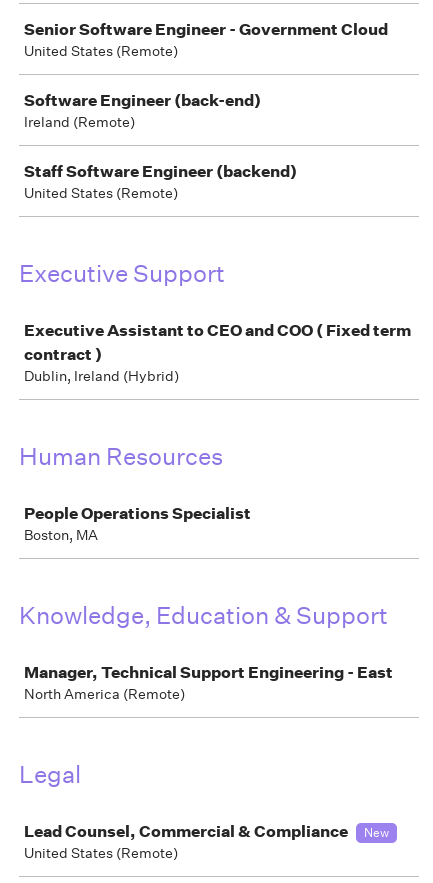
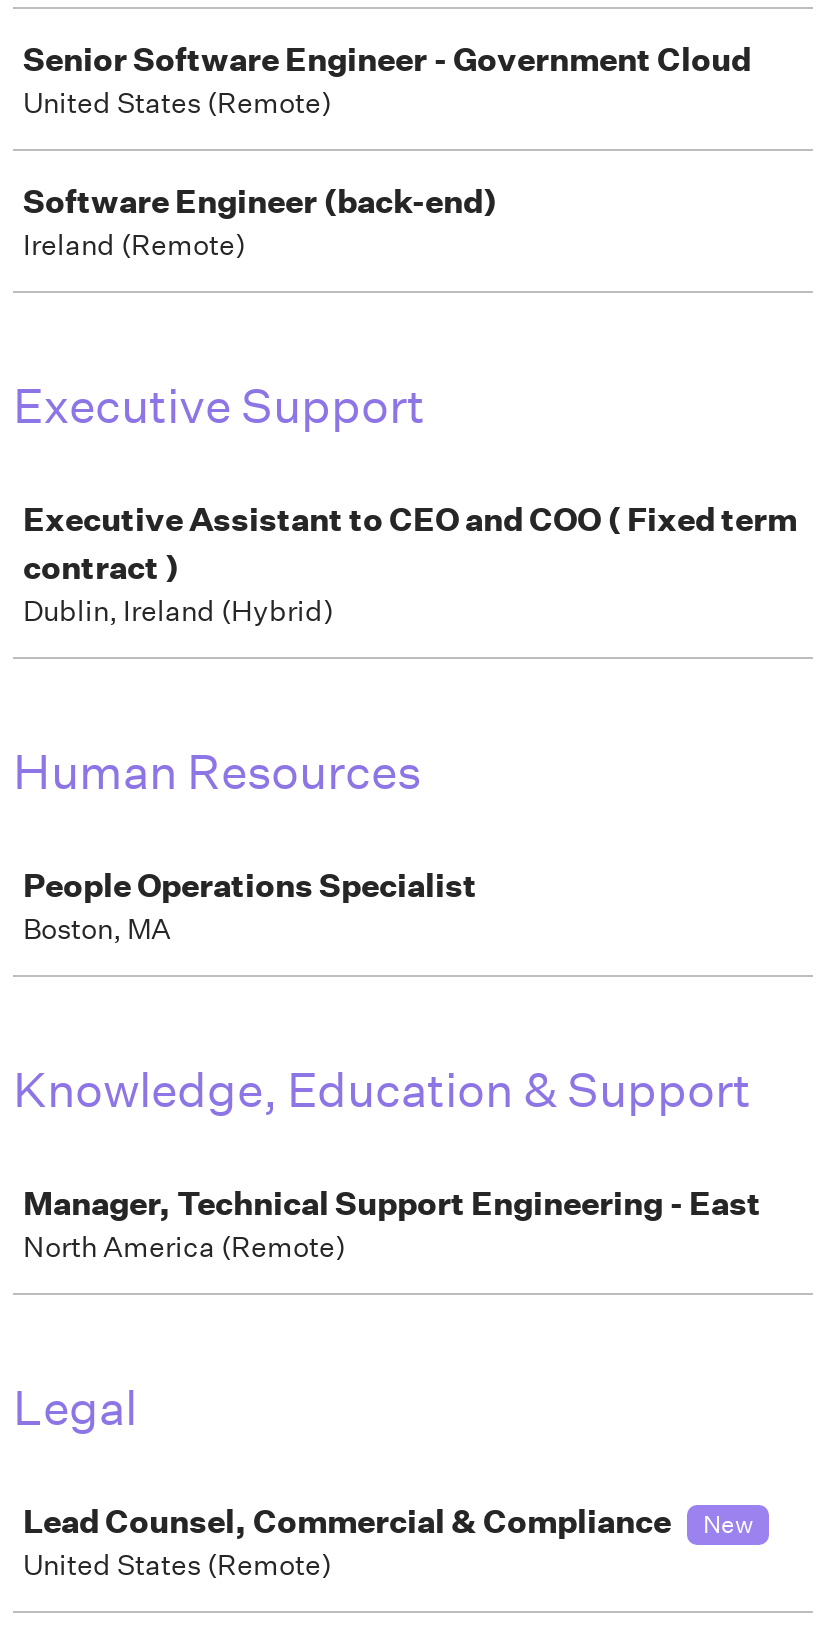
- Staff Software Engineer (backend)
- United States (Remote)
